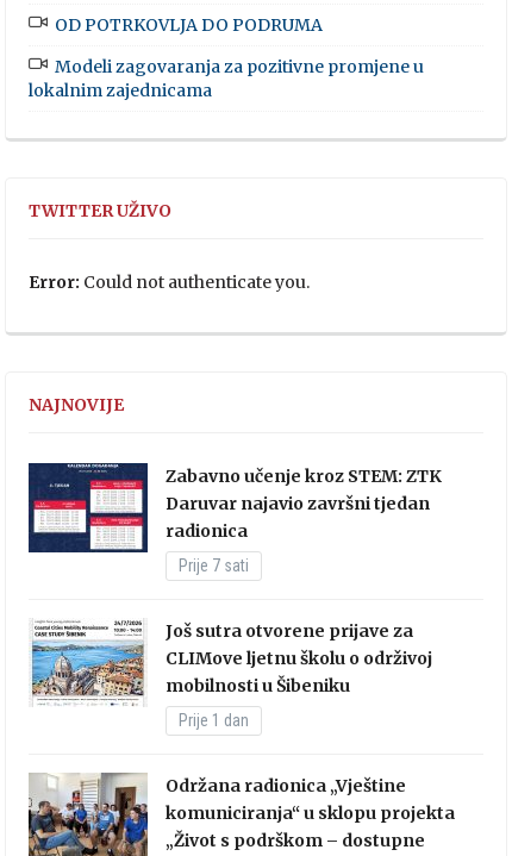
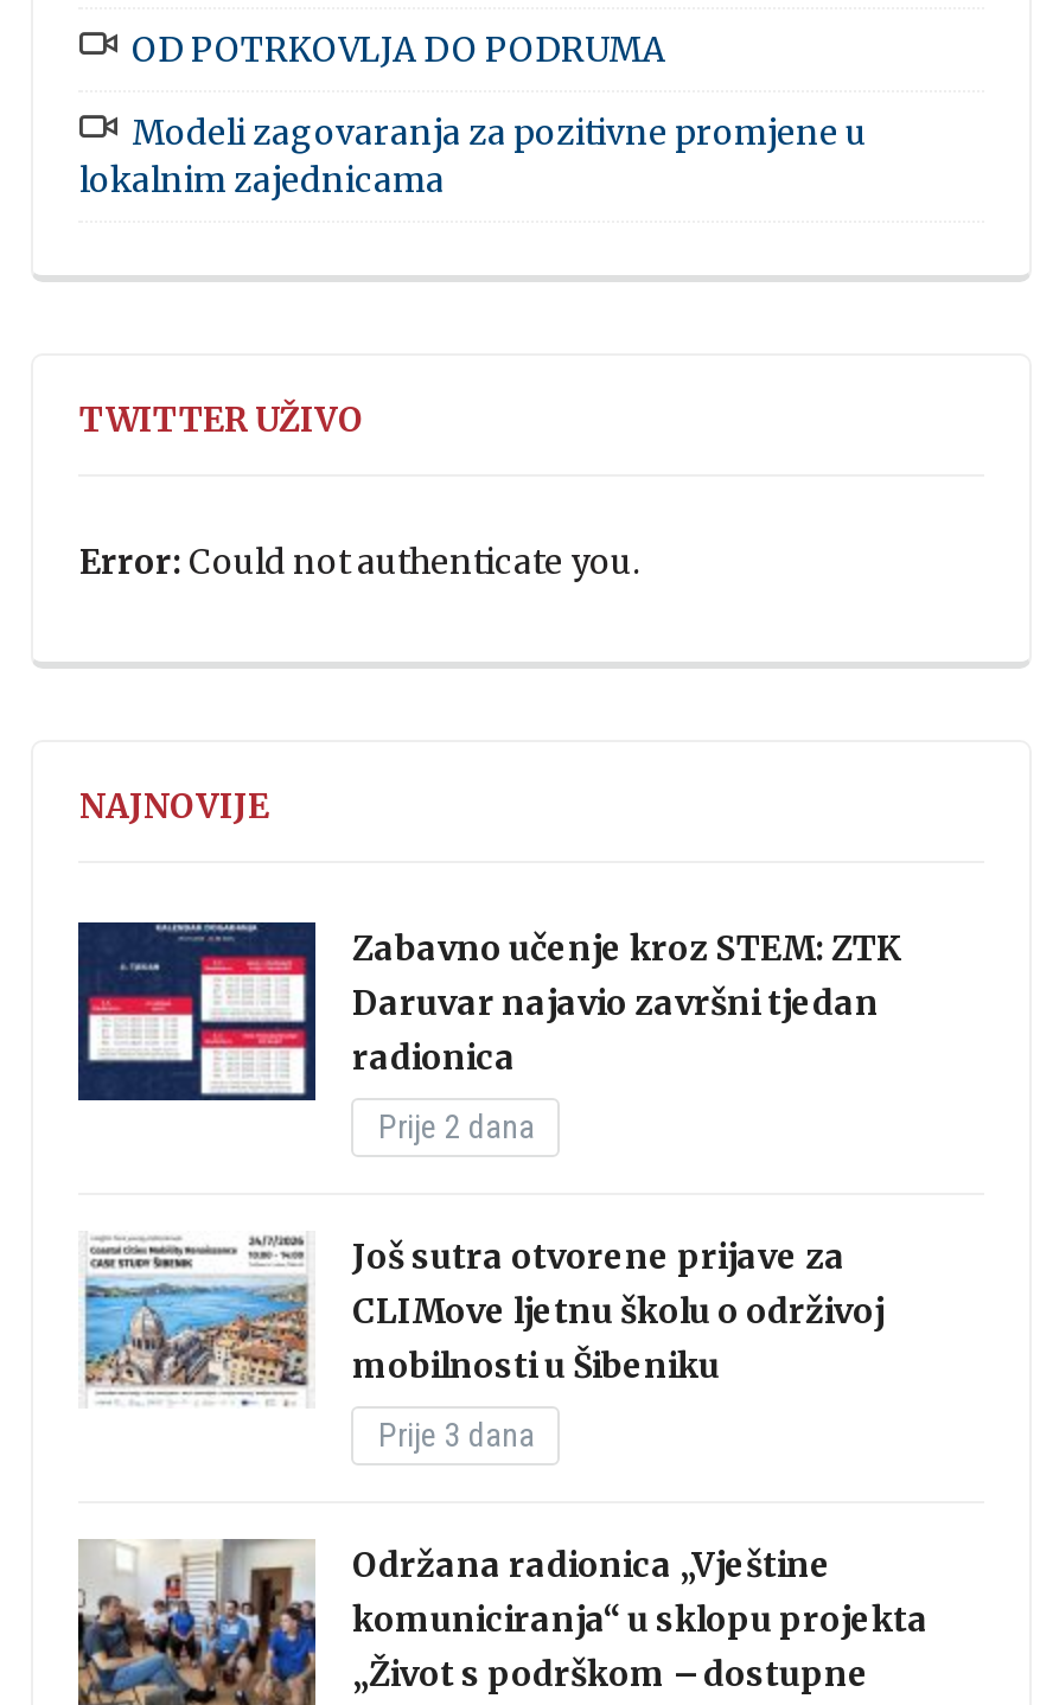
- Prije 7 sati
+ Prije 2 dana

- Prije 1 dan
+ Prije 3 dana
